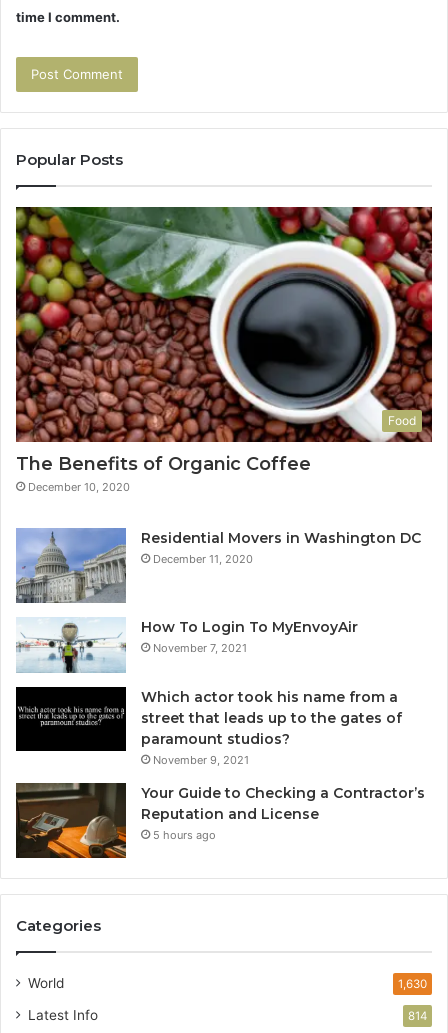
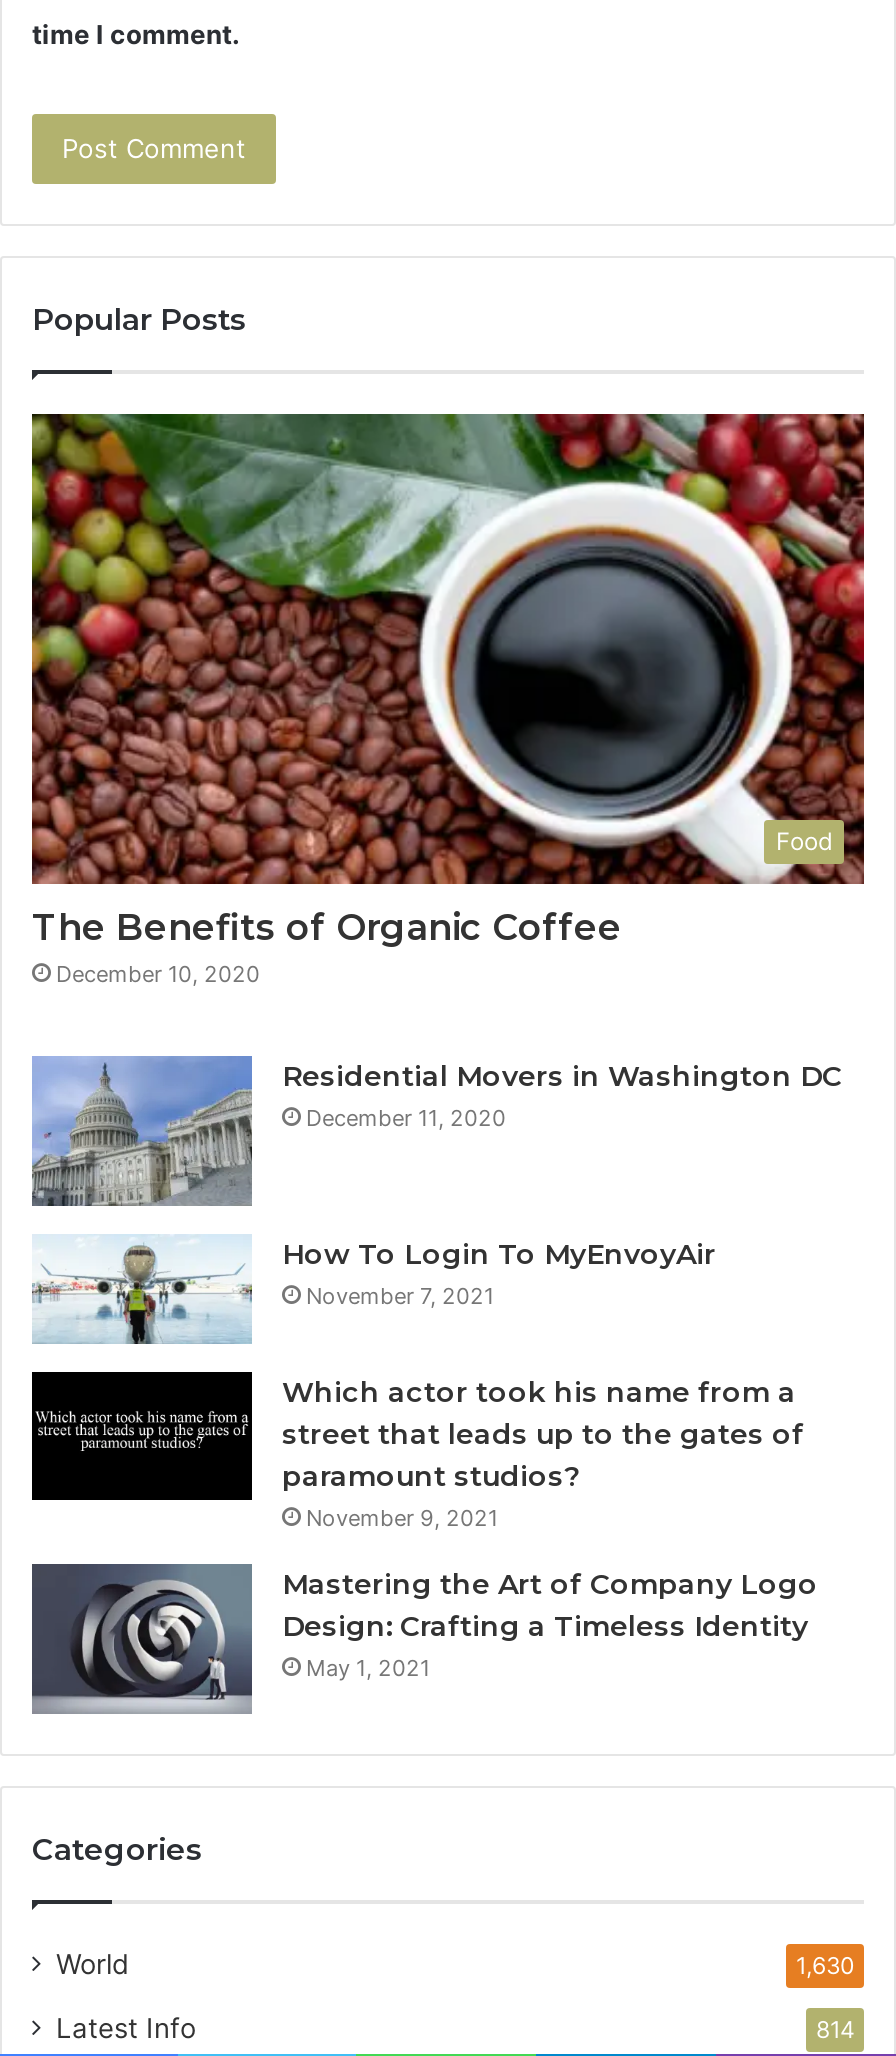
- [image]
- Your Guide to Checking a Contractor’s
- Reputation and License
- 5 hours ago
+ [image]
+ Mastering the Art of Company Logo
+ Design: Crafting a Timeless Identity
+ May 1, 2021
